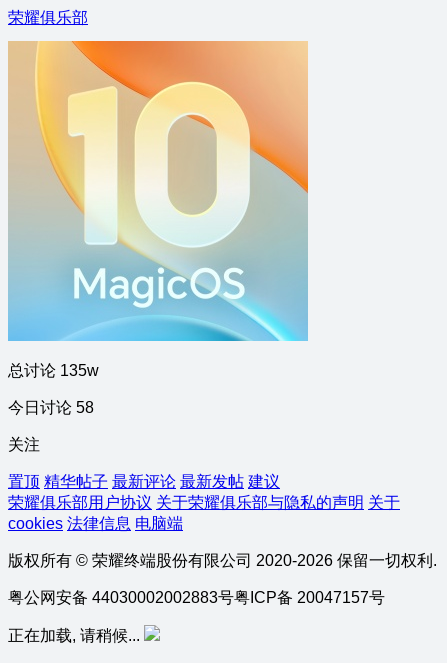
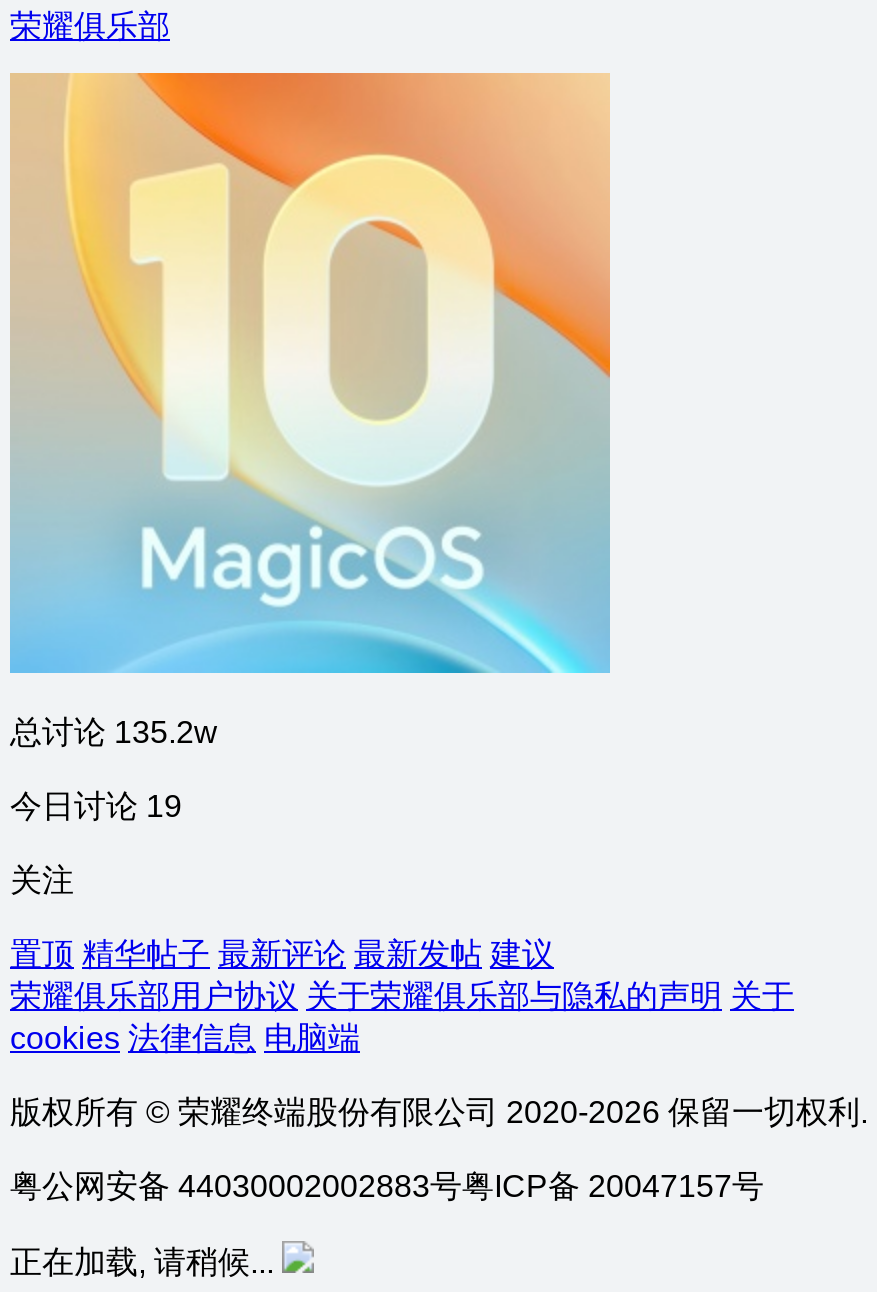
- 总讨论 135w
+ 总讨论 135.2w

- 今日讨论 58
+ 今日讨论 19
